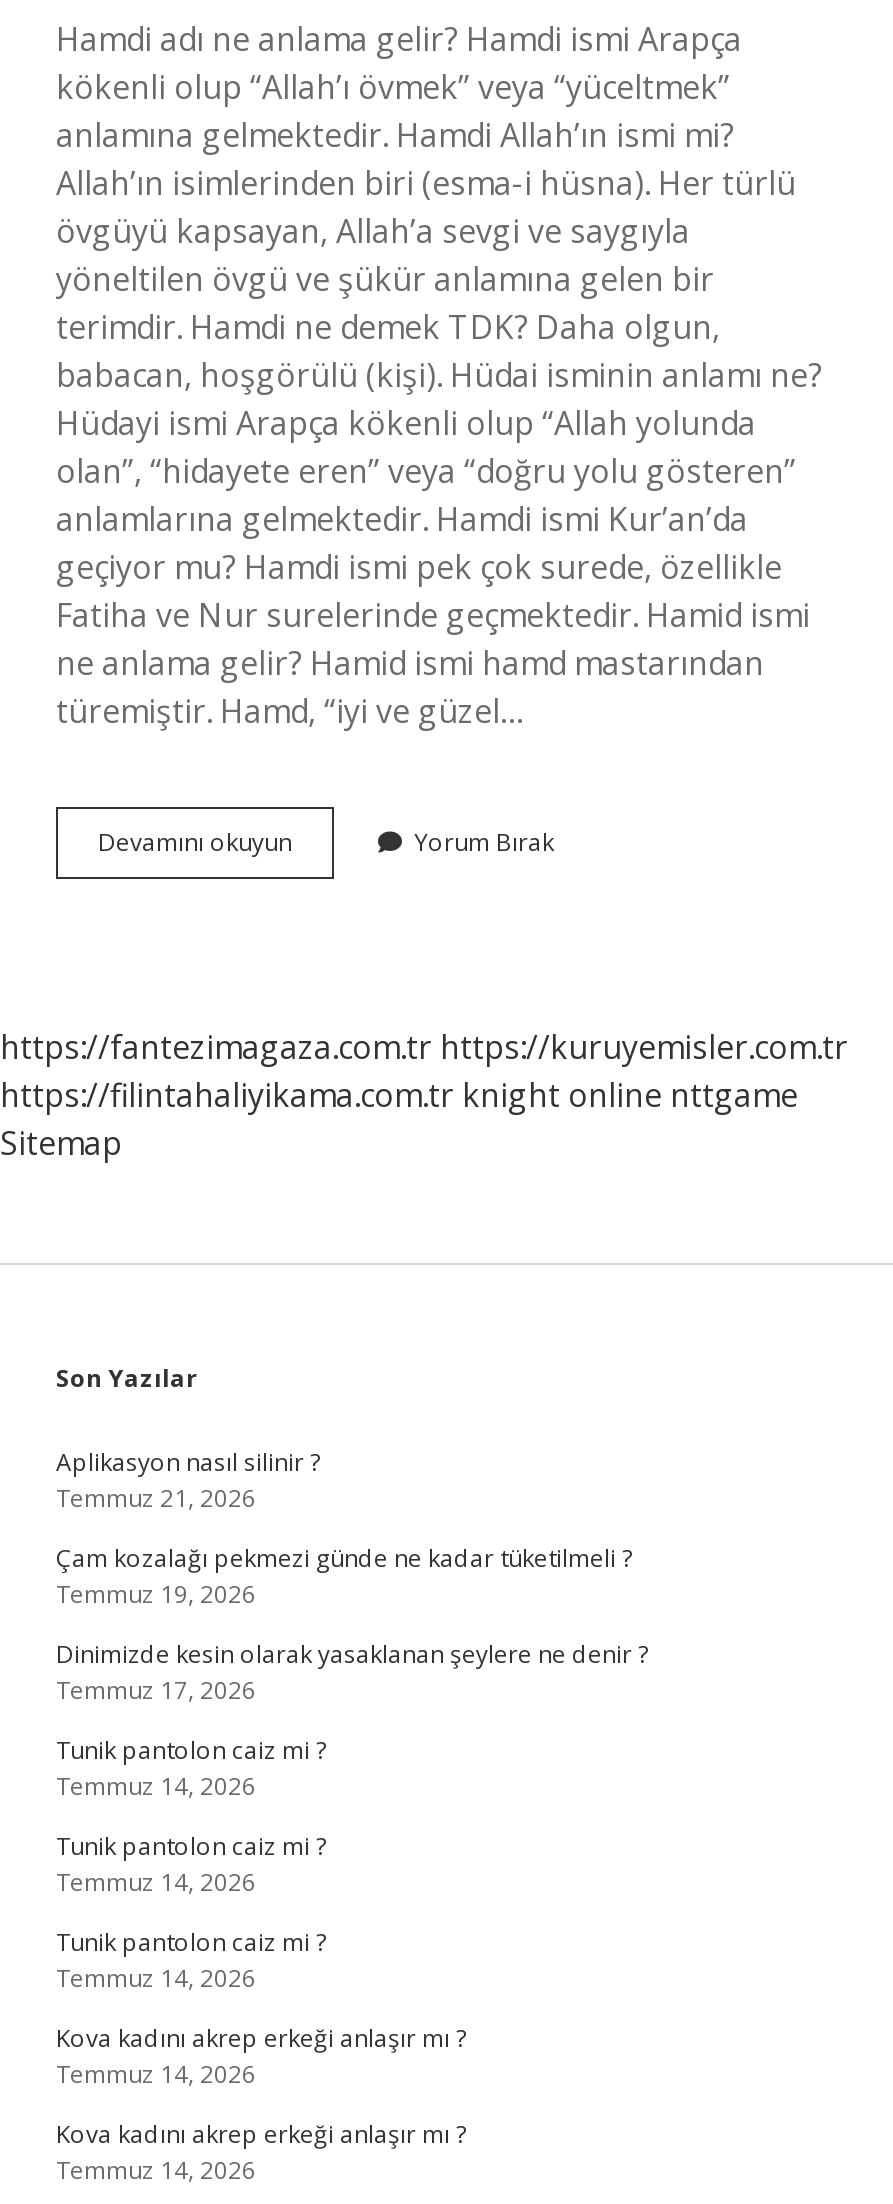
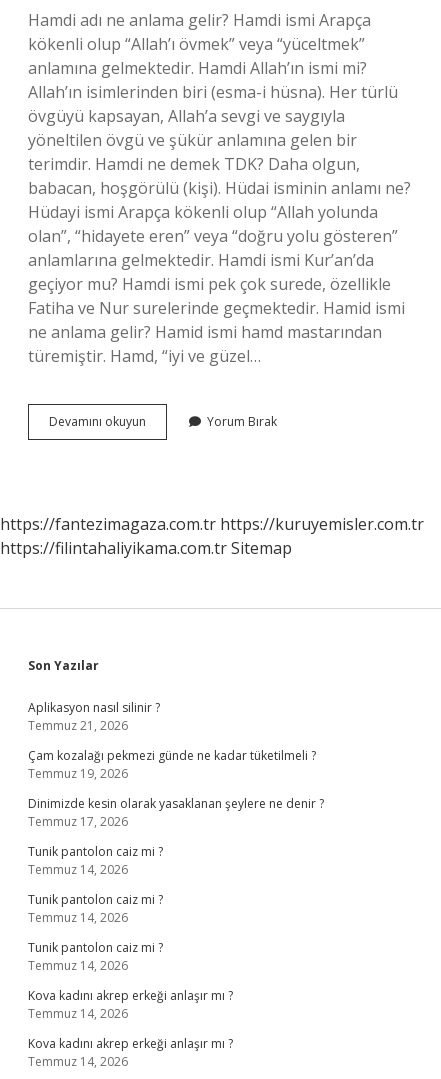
- https://filintahaliyikama.com.tr knight online nttgame
- Sitemap
+ https://filintahaliyikama.com.tr Sitemap
